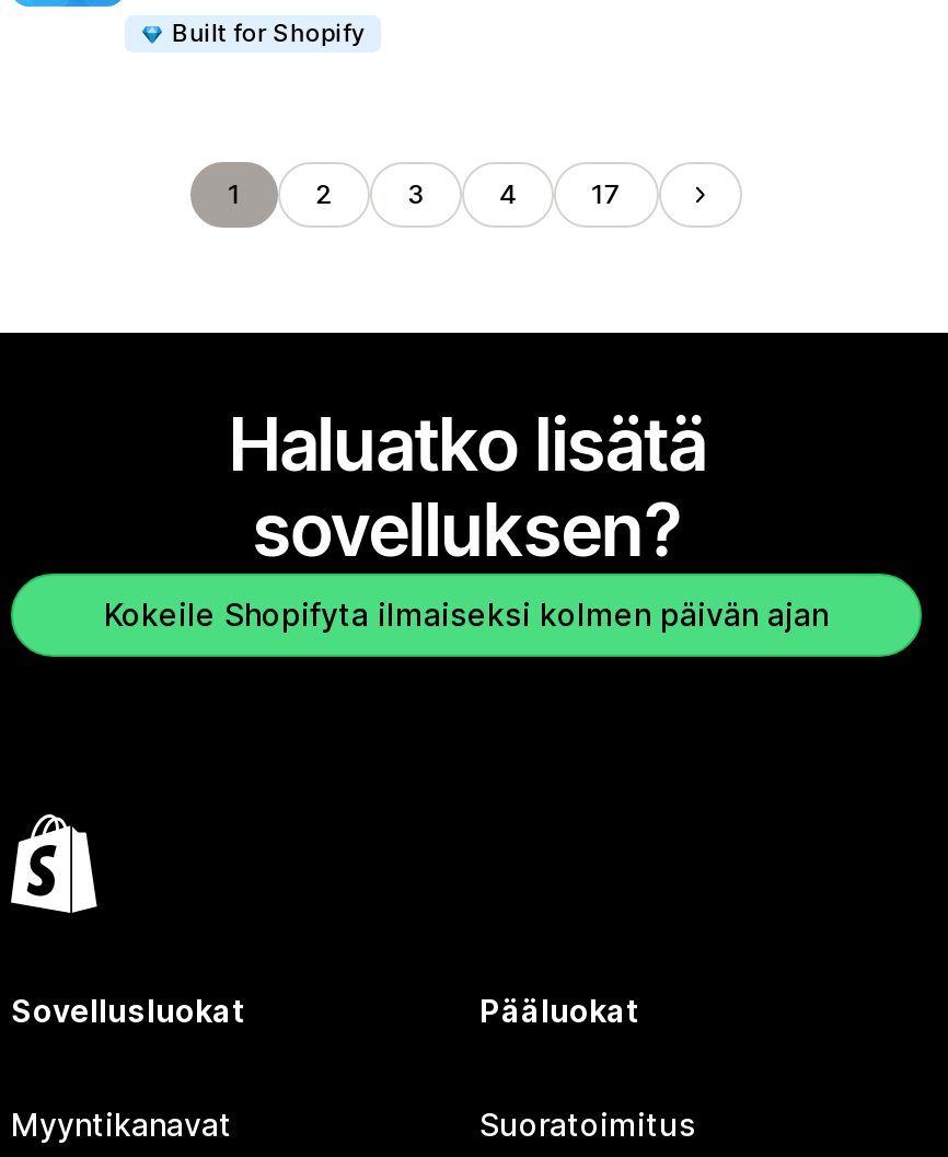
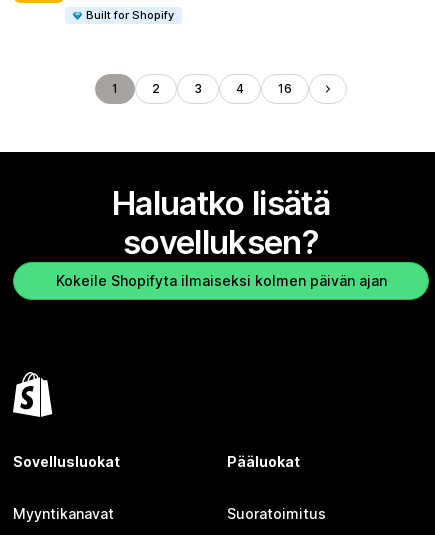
- 17
+ 16
